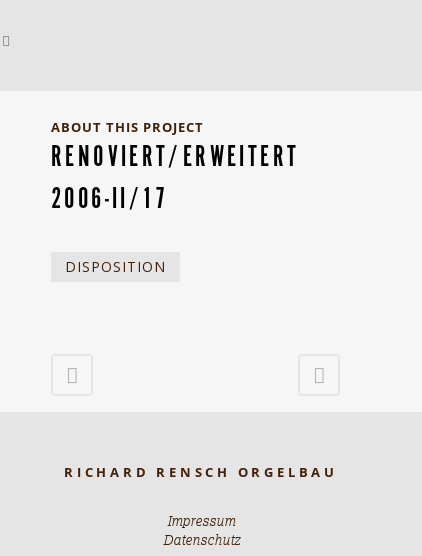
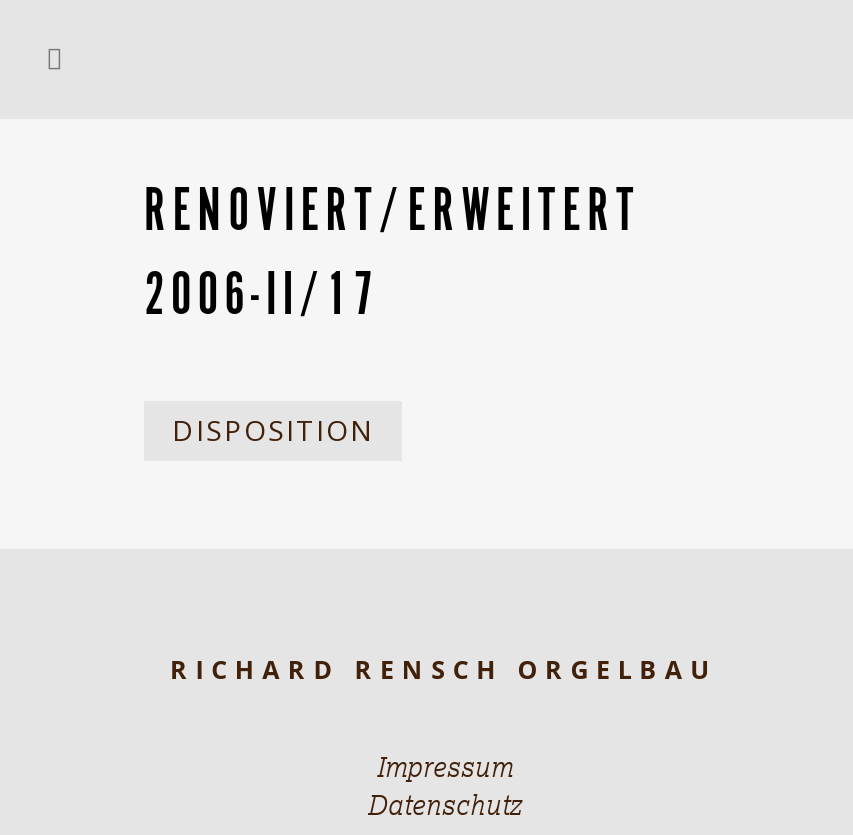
- ABOUT THIS PROJECT
